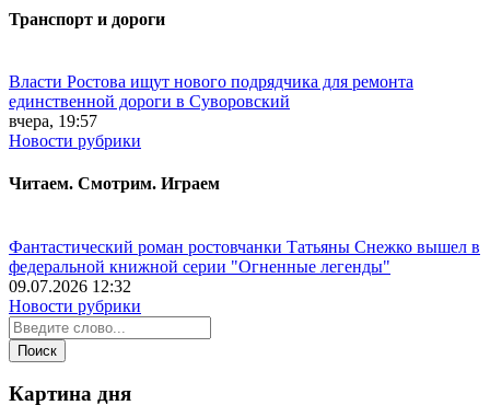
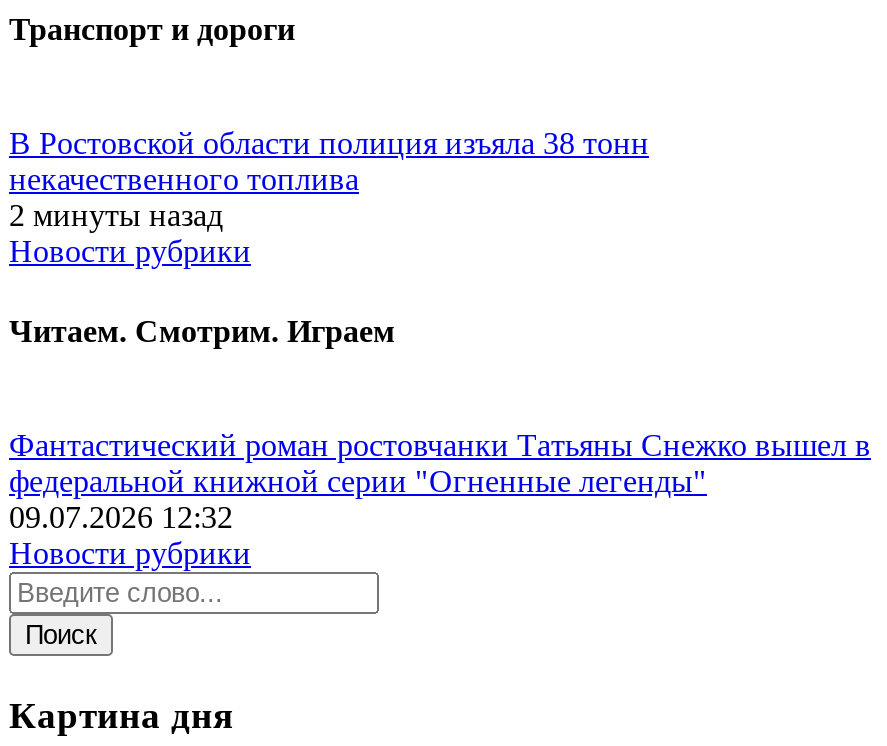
- Власти Ростова ищут нового подрядчика для ремонта
- единственной дороги в Суворовский
- вчера, 19:57
+ В Ростовской области полиция изъяла 38 тонн
+ некачественного топлива
+ 2 минуты назад
